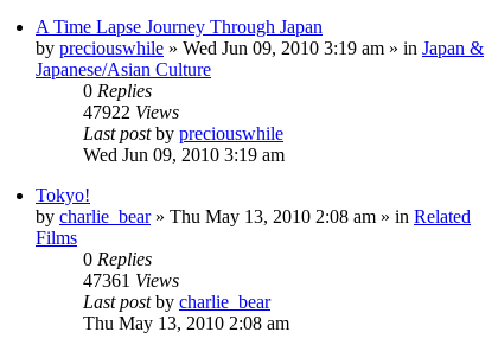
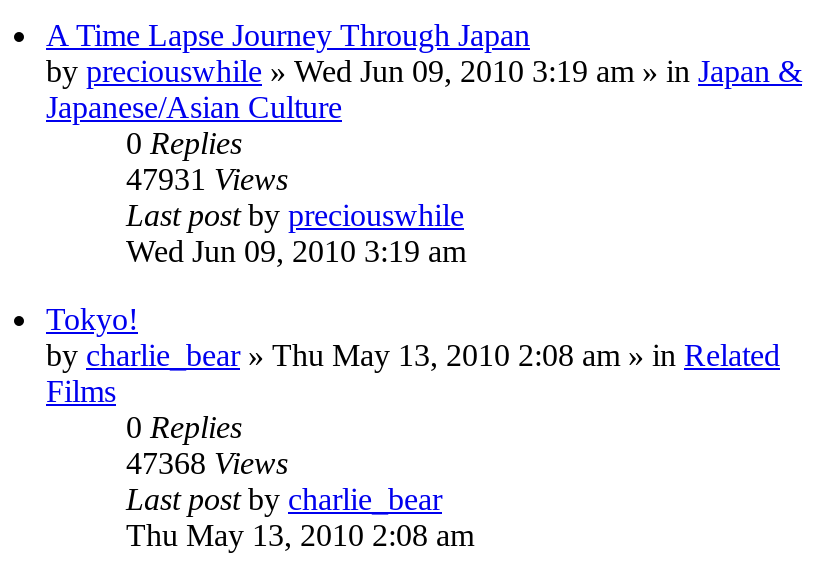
- 47922 Views
+ 47931 Views

- 47361 Views
+ 47368 Views
